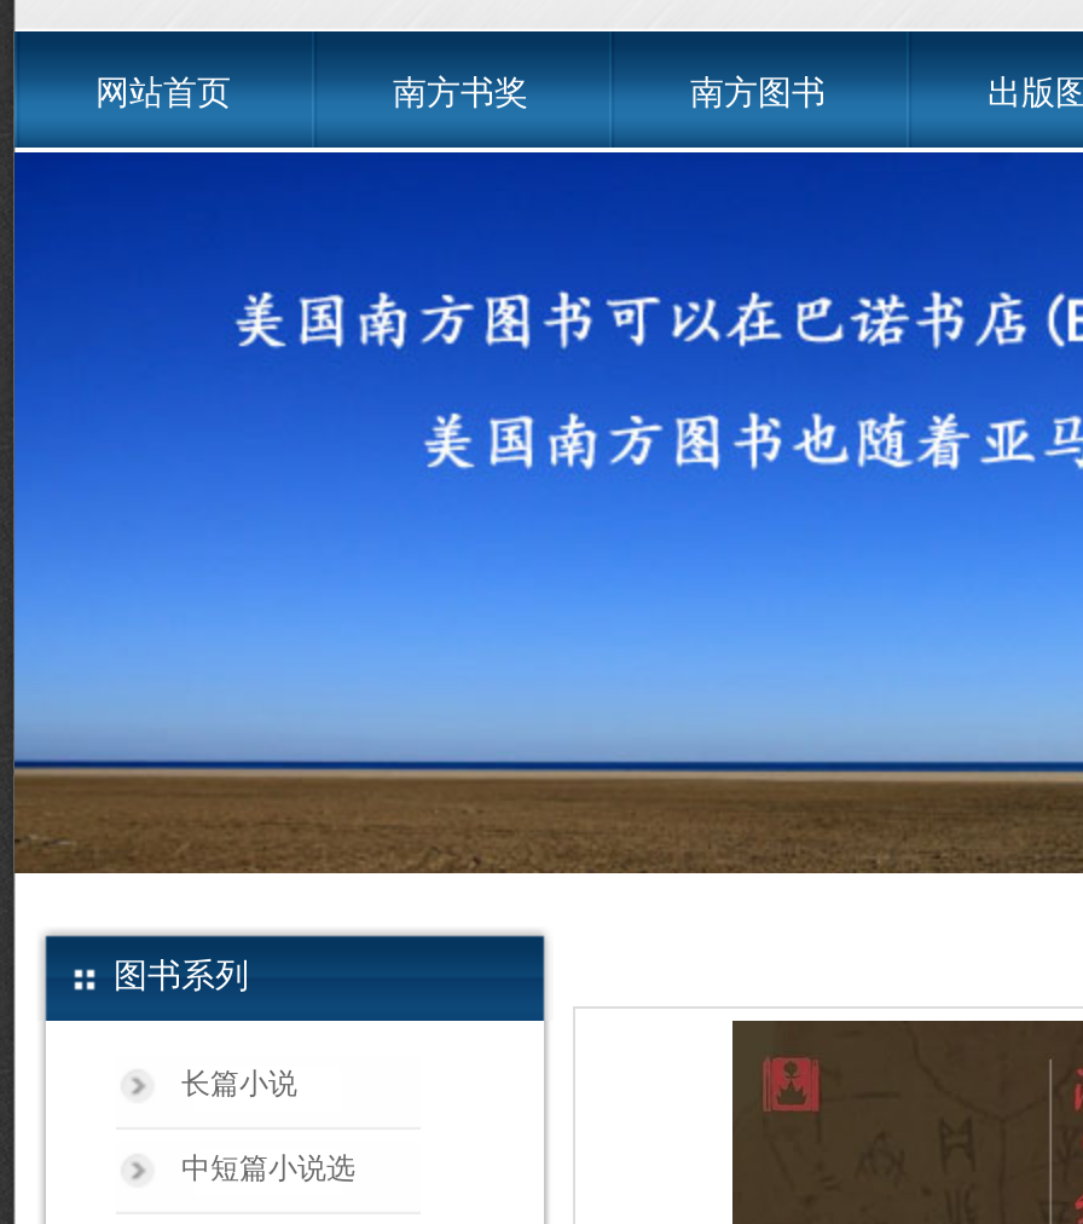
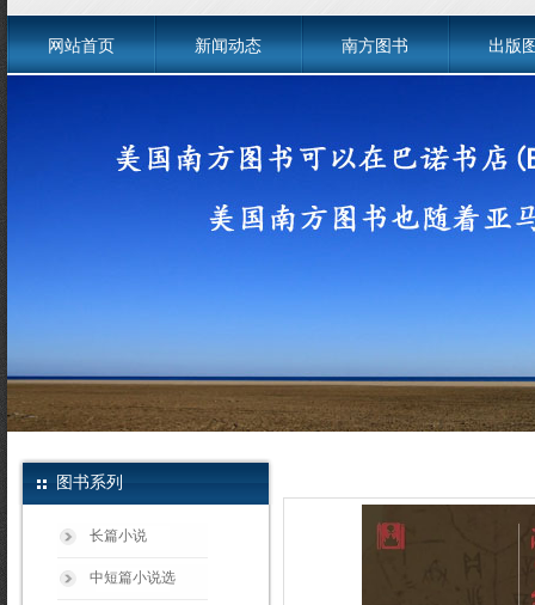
- 南方书奖
+ 新闻动态
